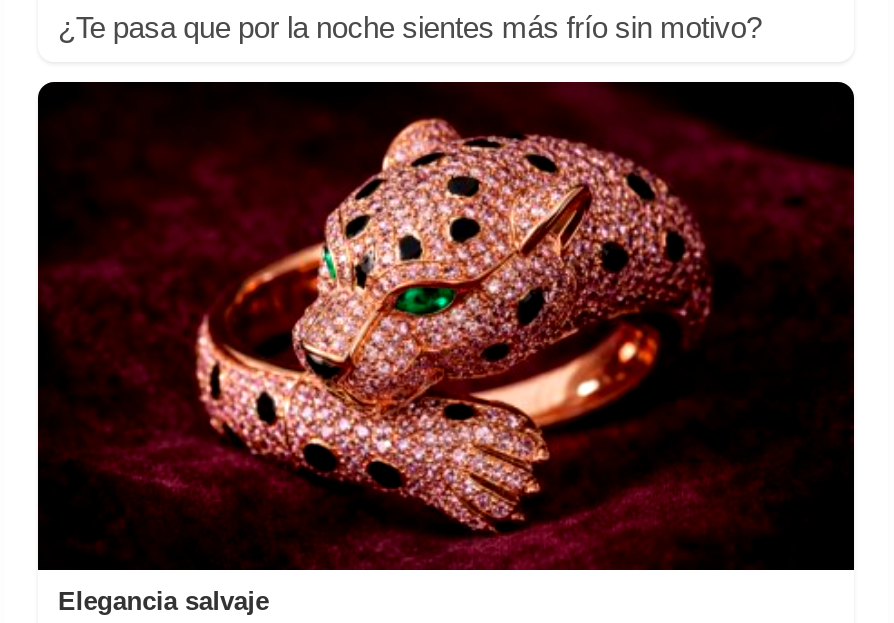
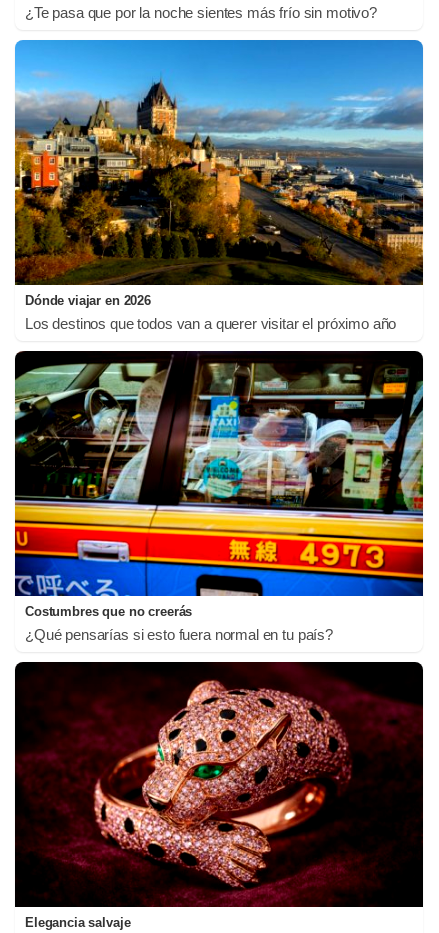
+ [image]
+ Dónde viajar en 2026
+ Los destinos que todos van a querer visitar el próximo año

+ [image]
+ Costumbres que no creerás
+ ¿Qué pensarías si esto fuera normal en tu país?
